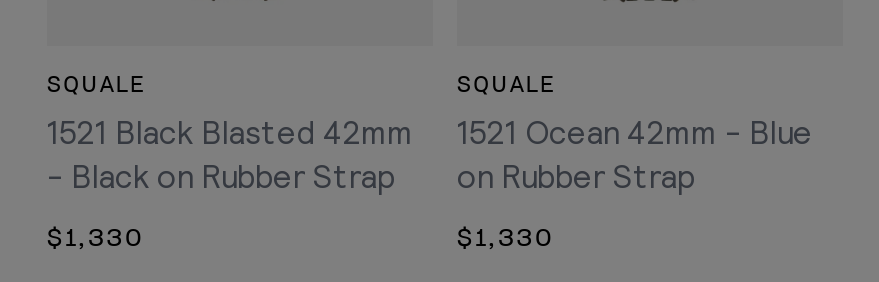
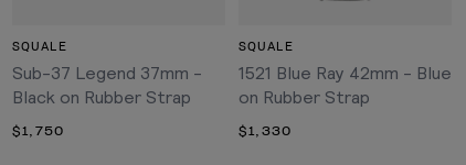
- 1521 Black Blasted 42mm
- - Black on Rubber Strap
+ Sub-37 Legend 37mm -
+ Black on Rubber Strap

- 1521 Ocean 42mm - Blue
+ 1521 Blue Ray 42mm - Blue

- $1,330
+ $1,750
